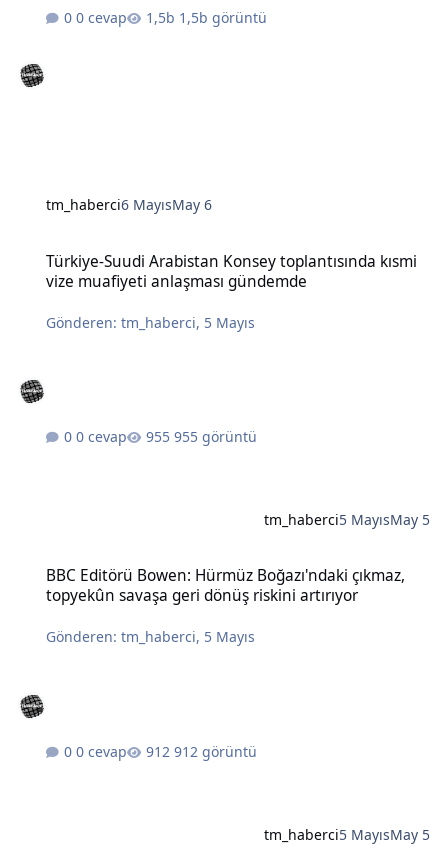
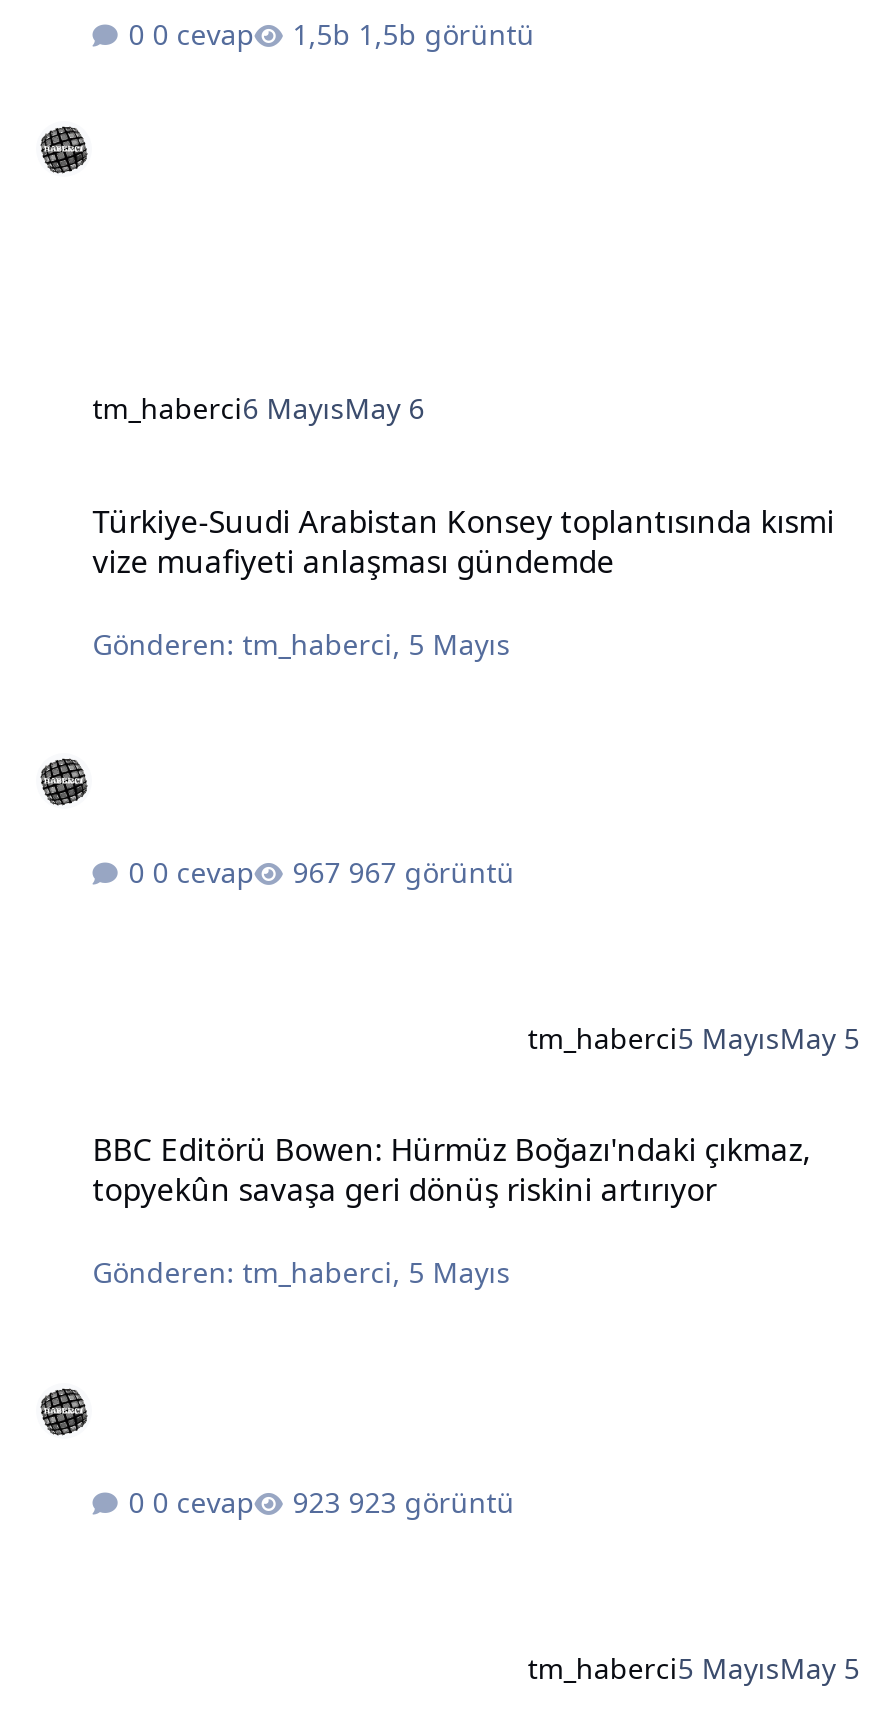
- 955 görüntü
+ 967 görüntü

- 912 görüntü
+ 923 görüntü
